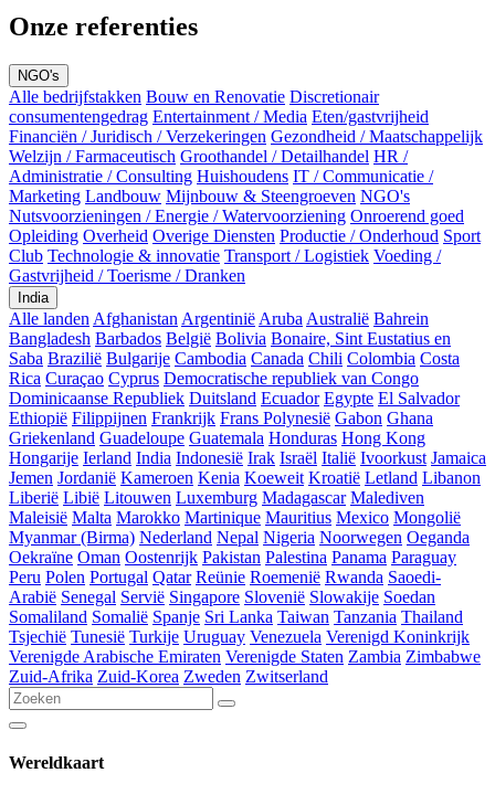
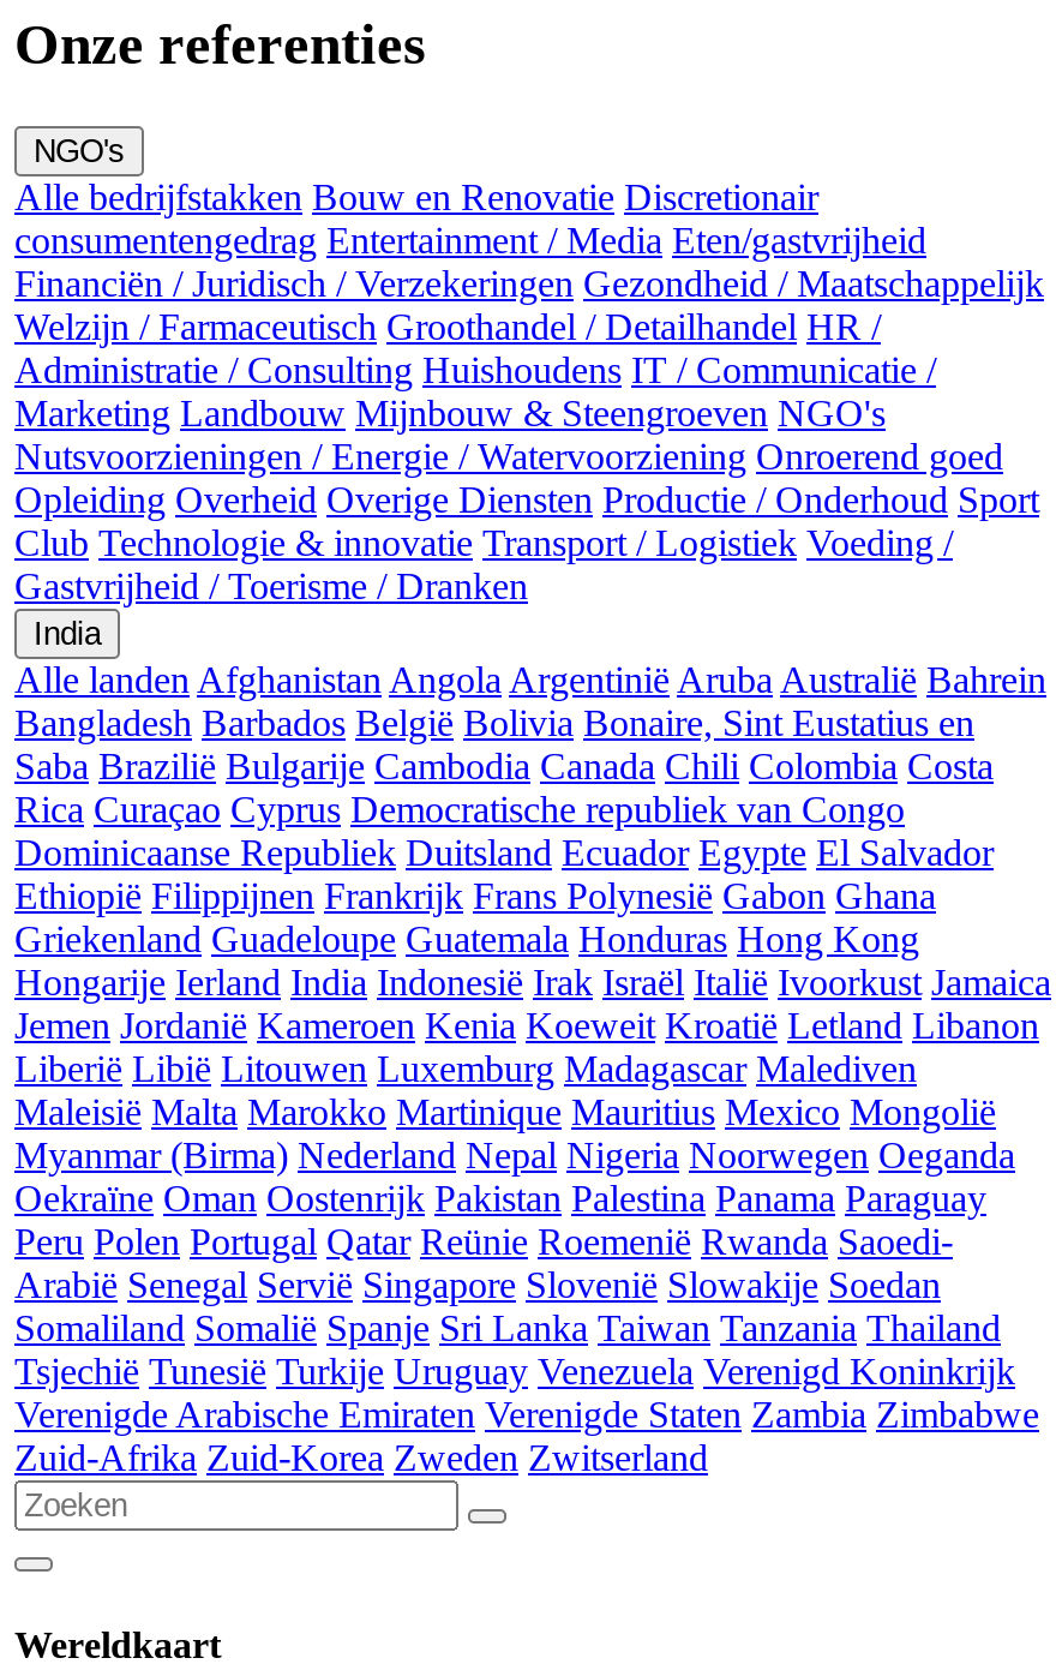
- Alle landen Afghanistan Argentinië Aruba Australië Bahrein
+ Alle landen Afghanistan Angola Argentinië Aruba Australië Bahrein
